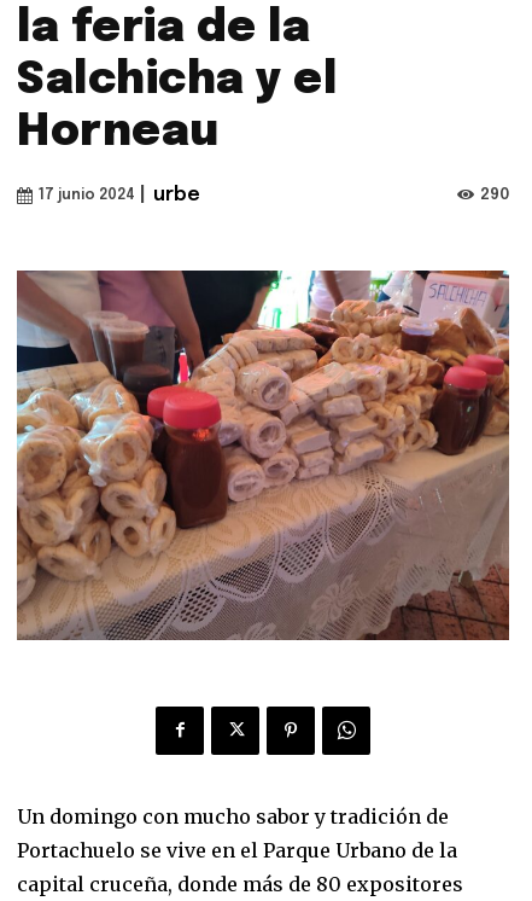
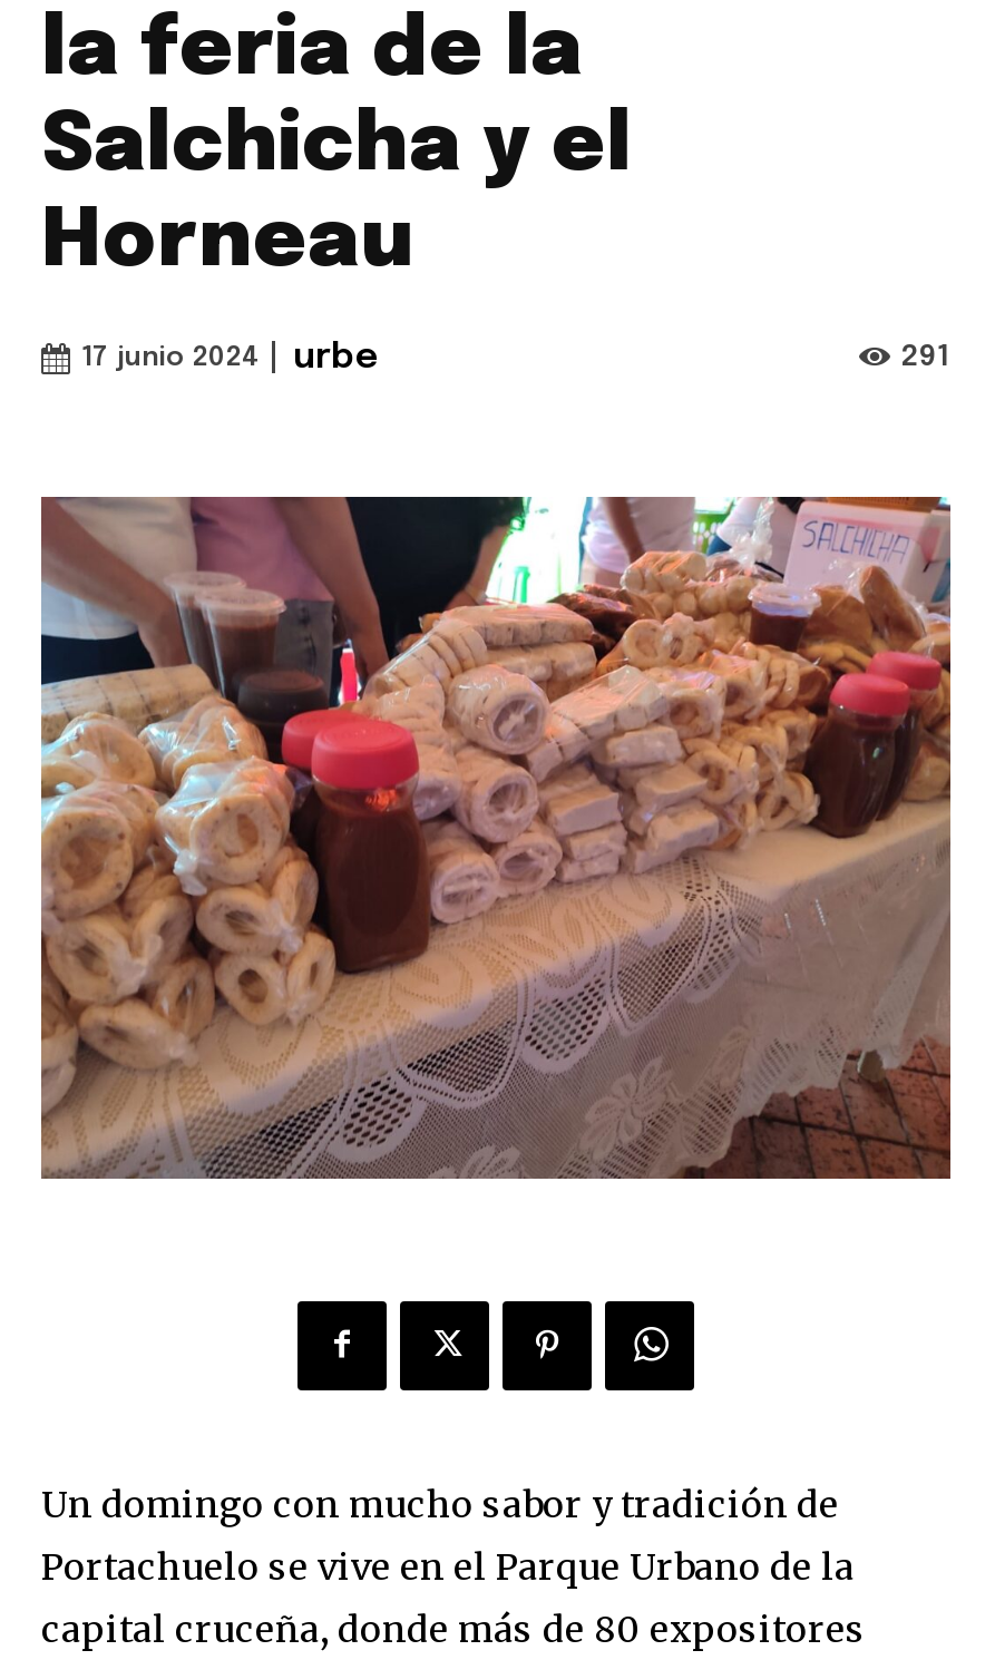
- 290
+ 291
